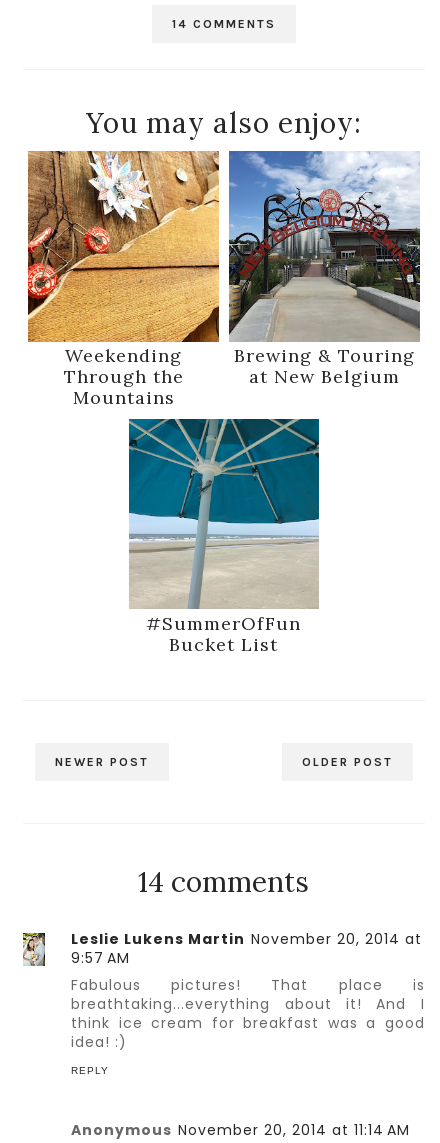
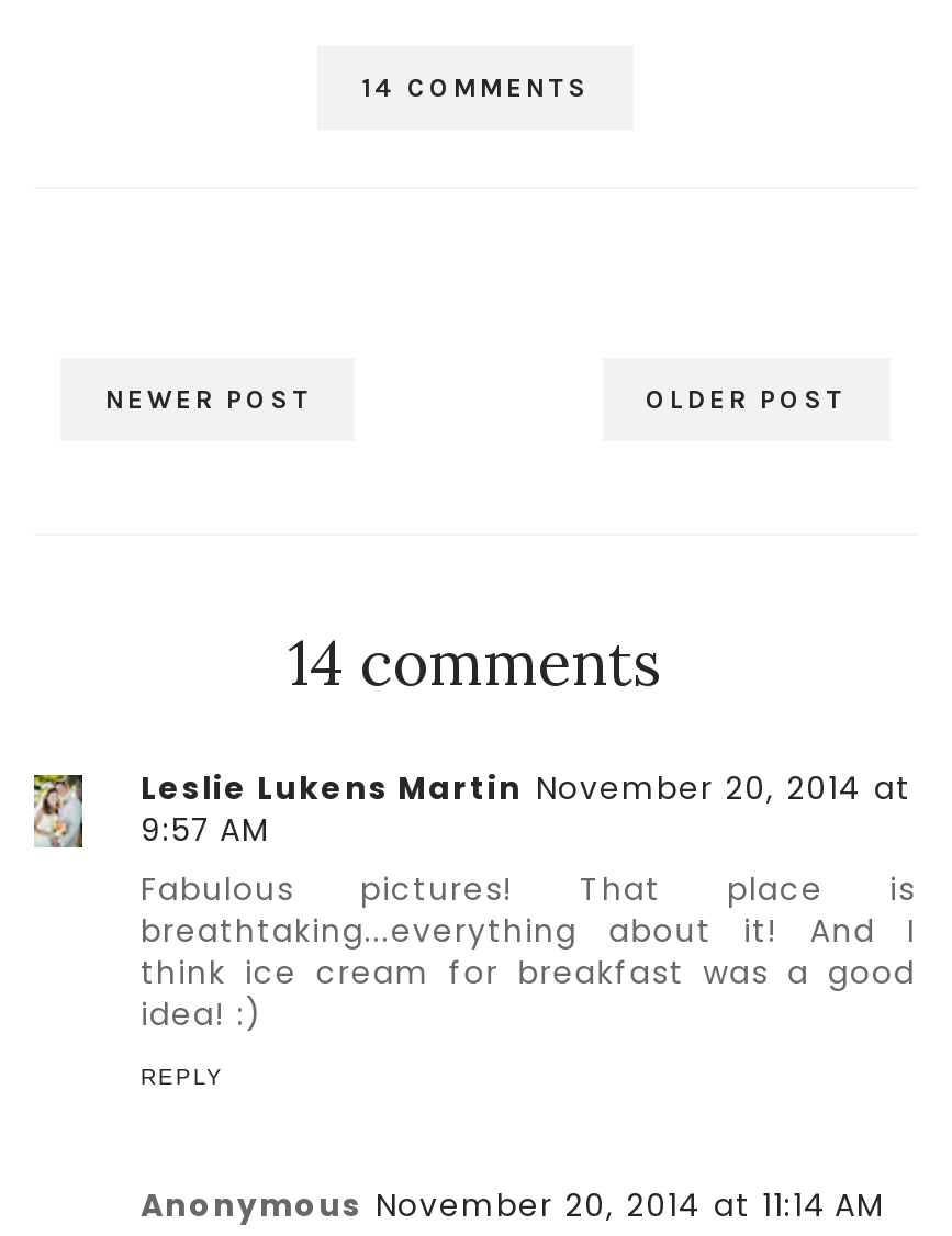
- You may also enjoy:

- [image]
- Weekending
- Through the
- Mountains

- [image]
- Brewing & Touring
- at New Belgium

- [image]
- #SummerOfFun
- Bucket List
